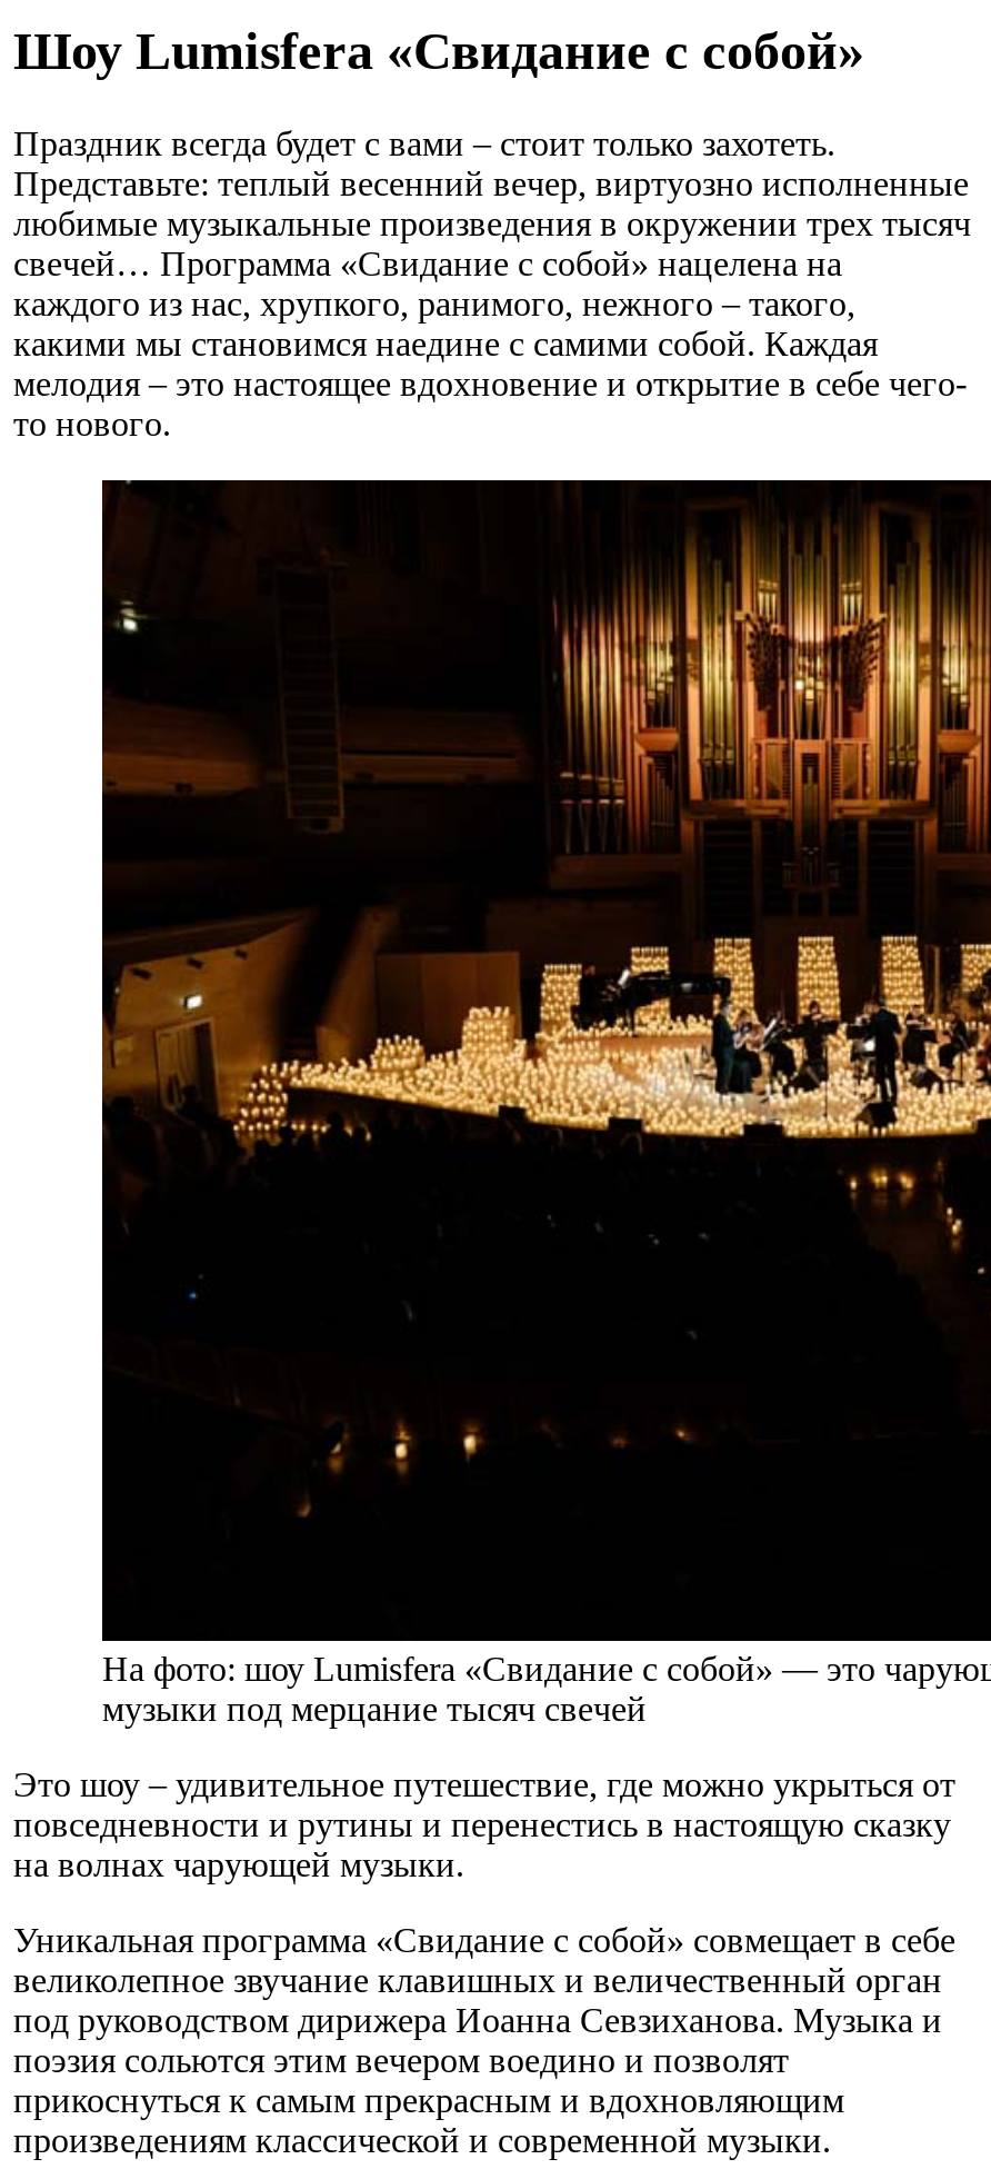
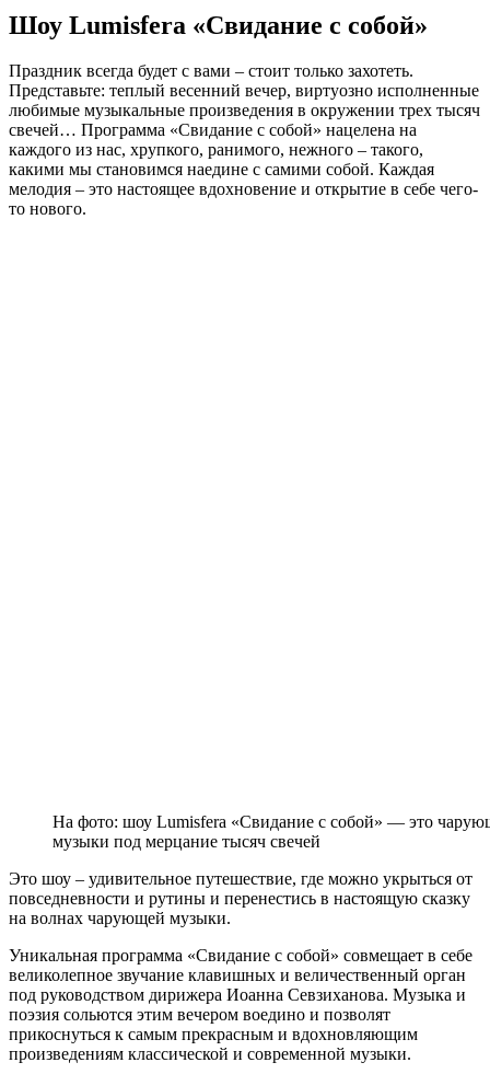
- [image]
